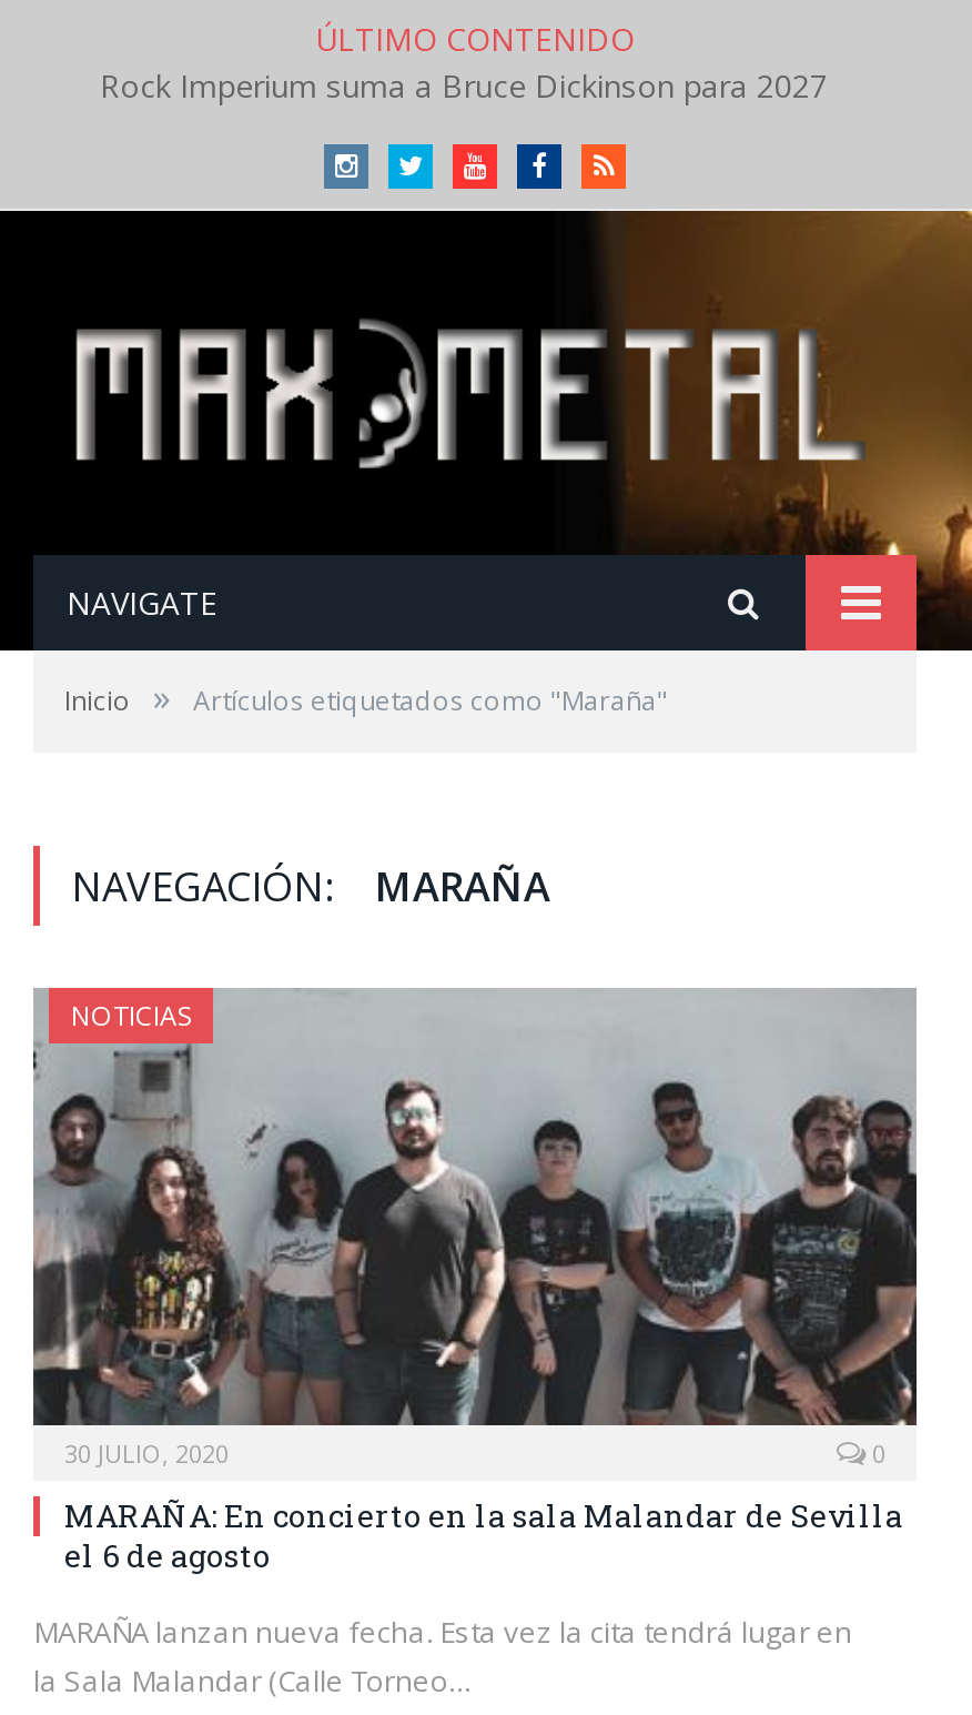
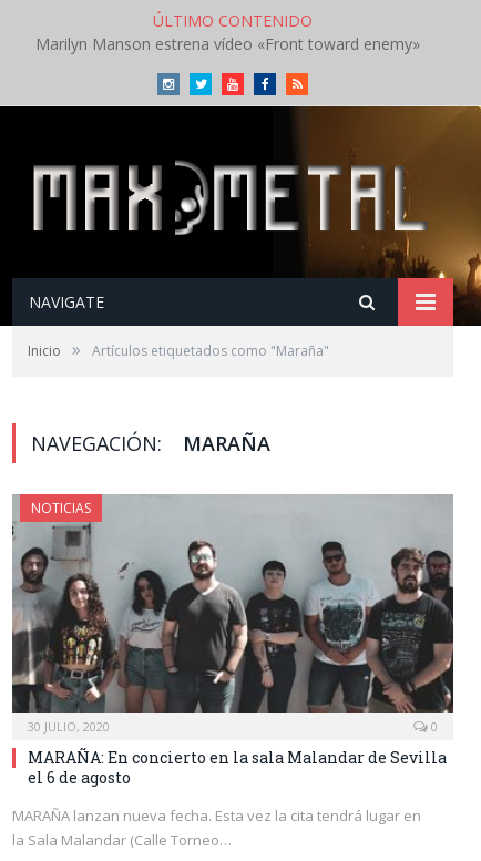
- Rock Imperium suma a Bruce Dickinson para 2027
+ Marilyn Manson estrena vídeo «Front toward enemy»
